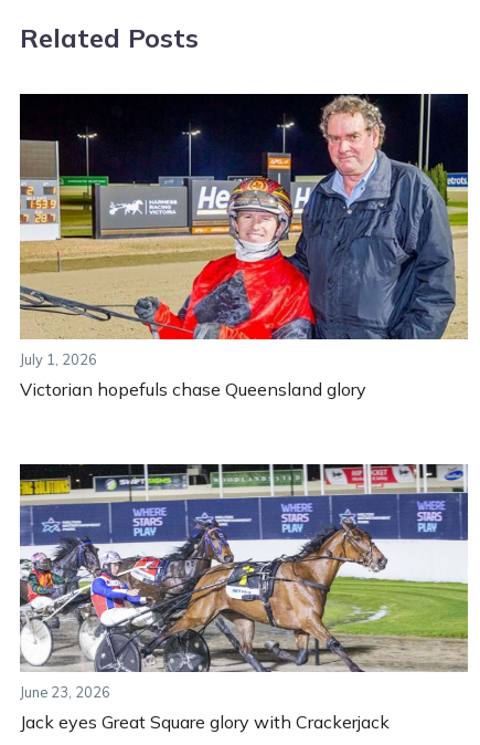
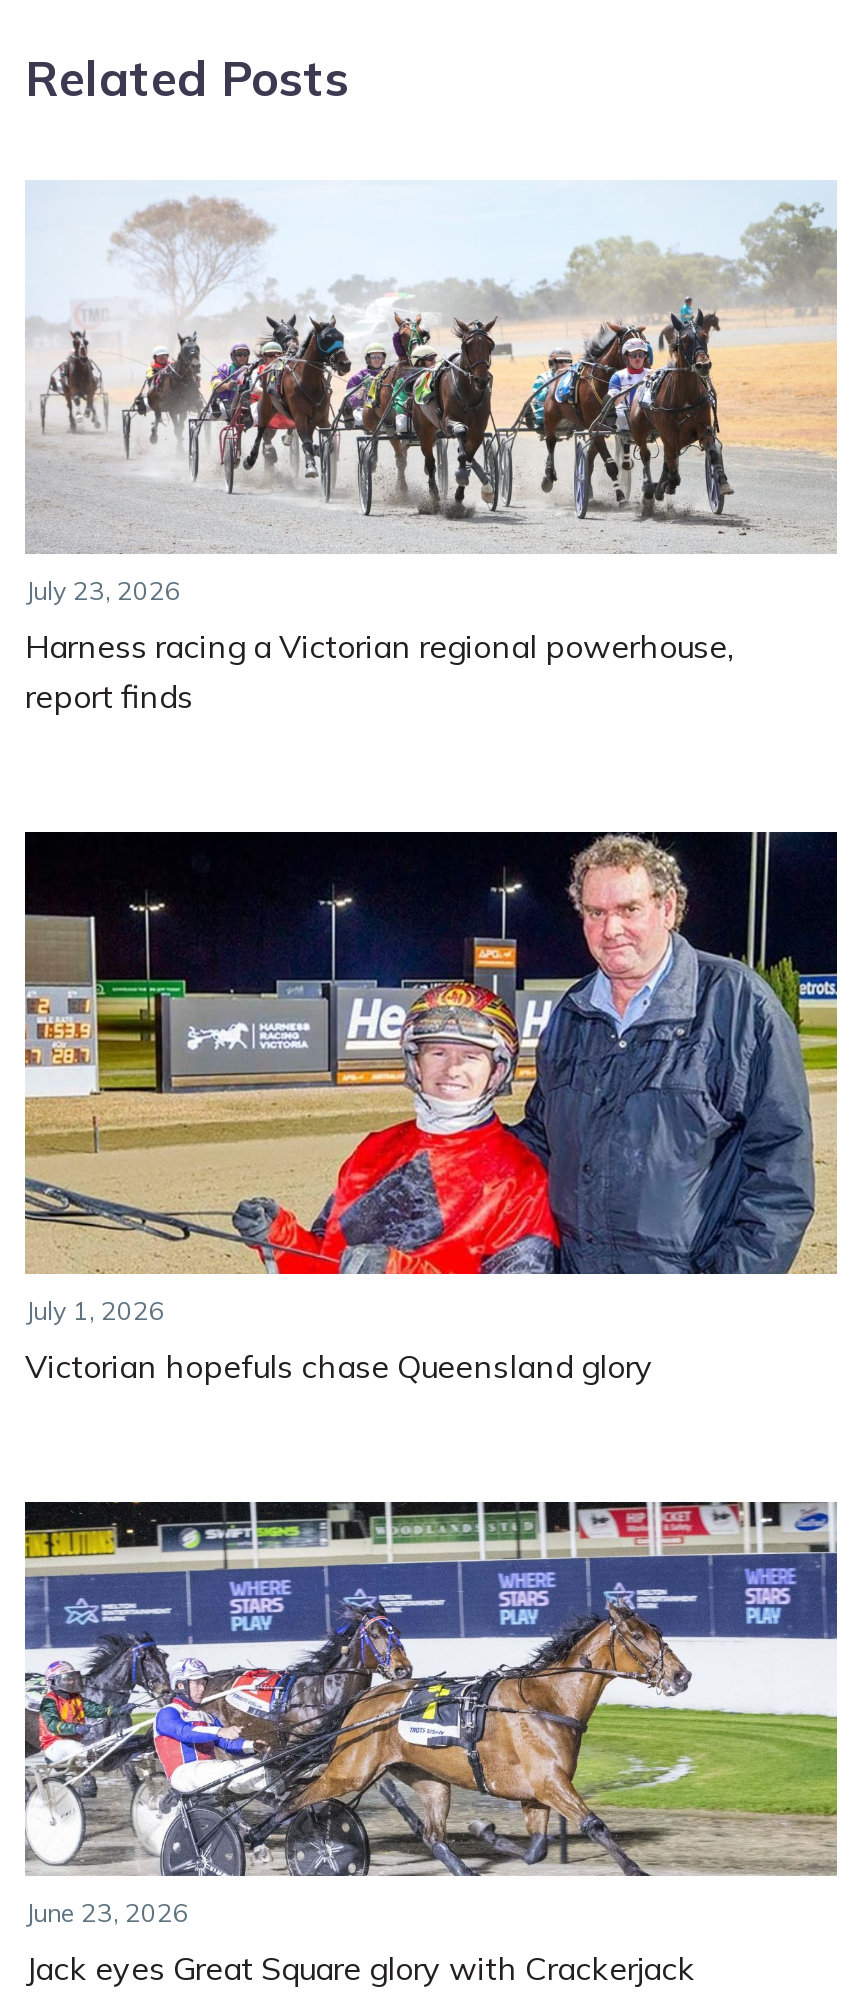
+ [image]
+ July 23, 2026
+ Harness racing a Victorian regional powerhouse,
+ report finds
